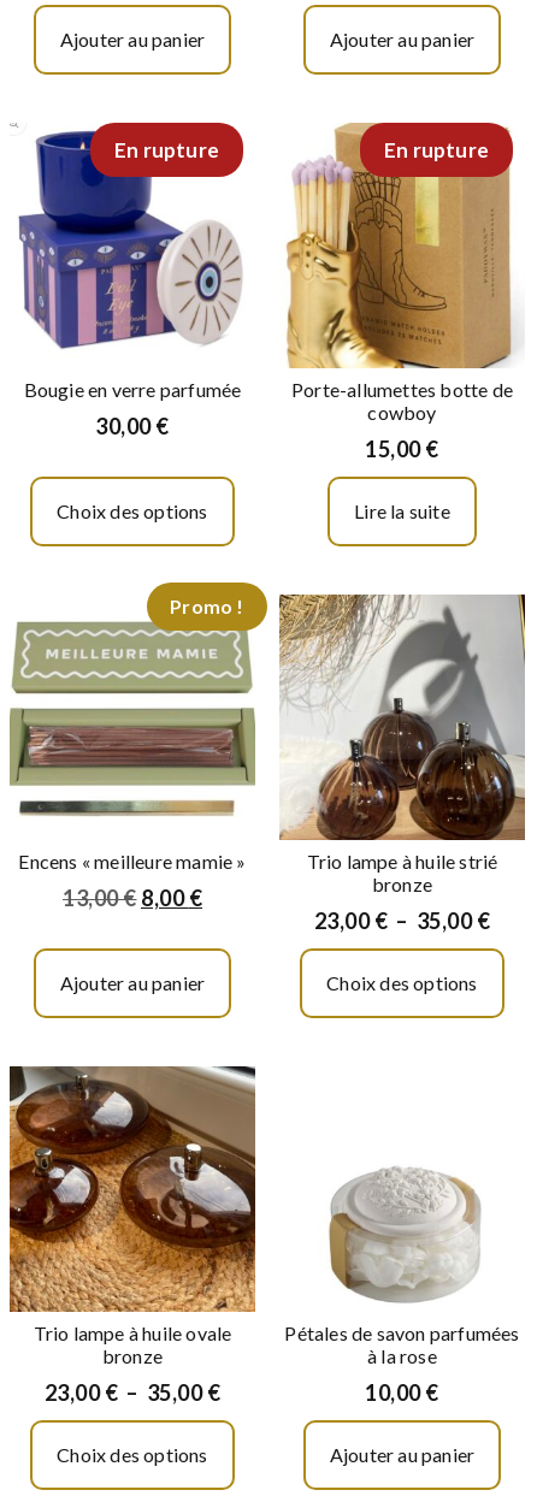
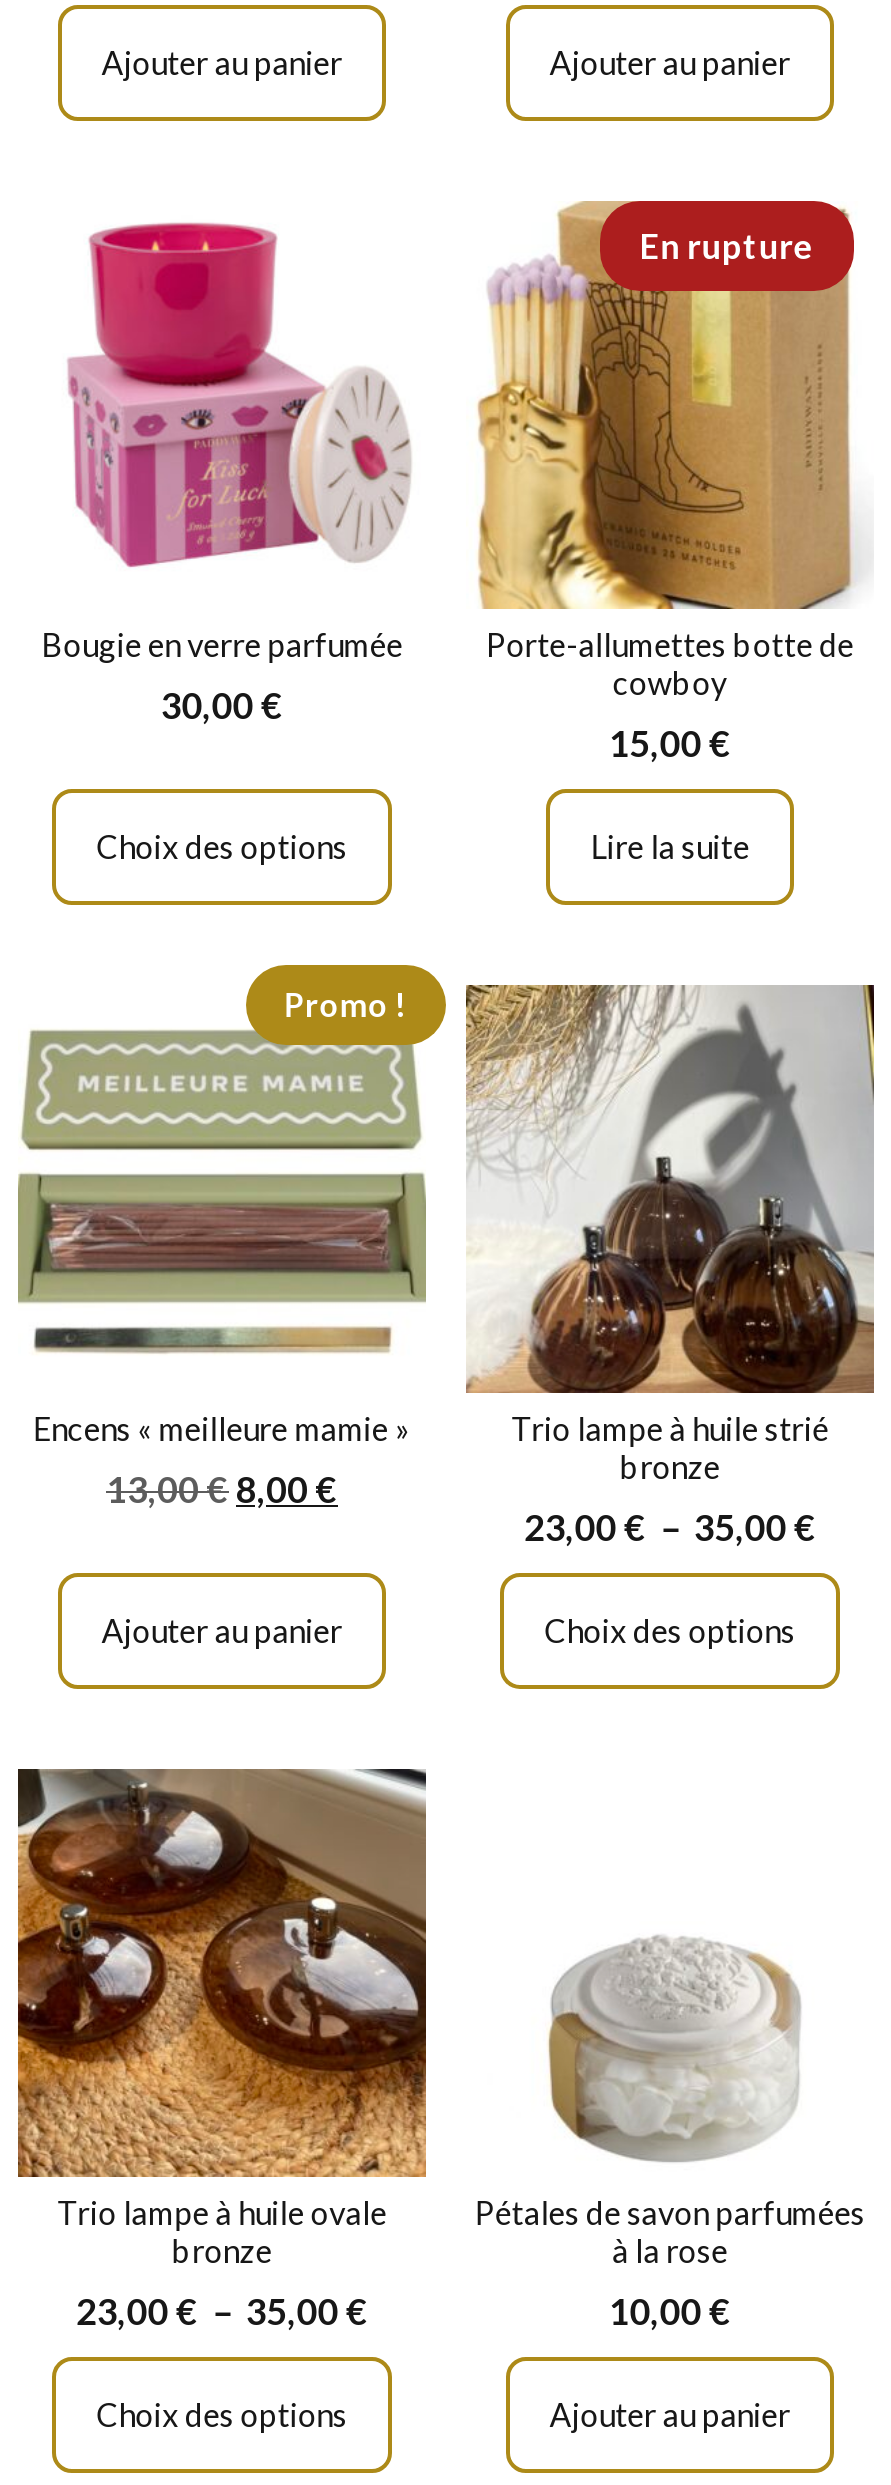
- [image]
+ [image]

- En rupture
